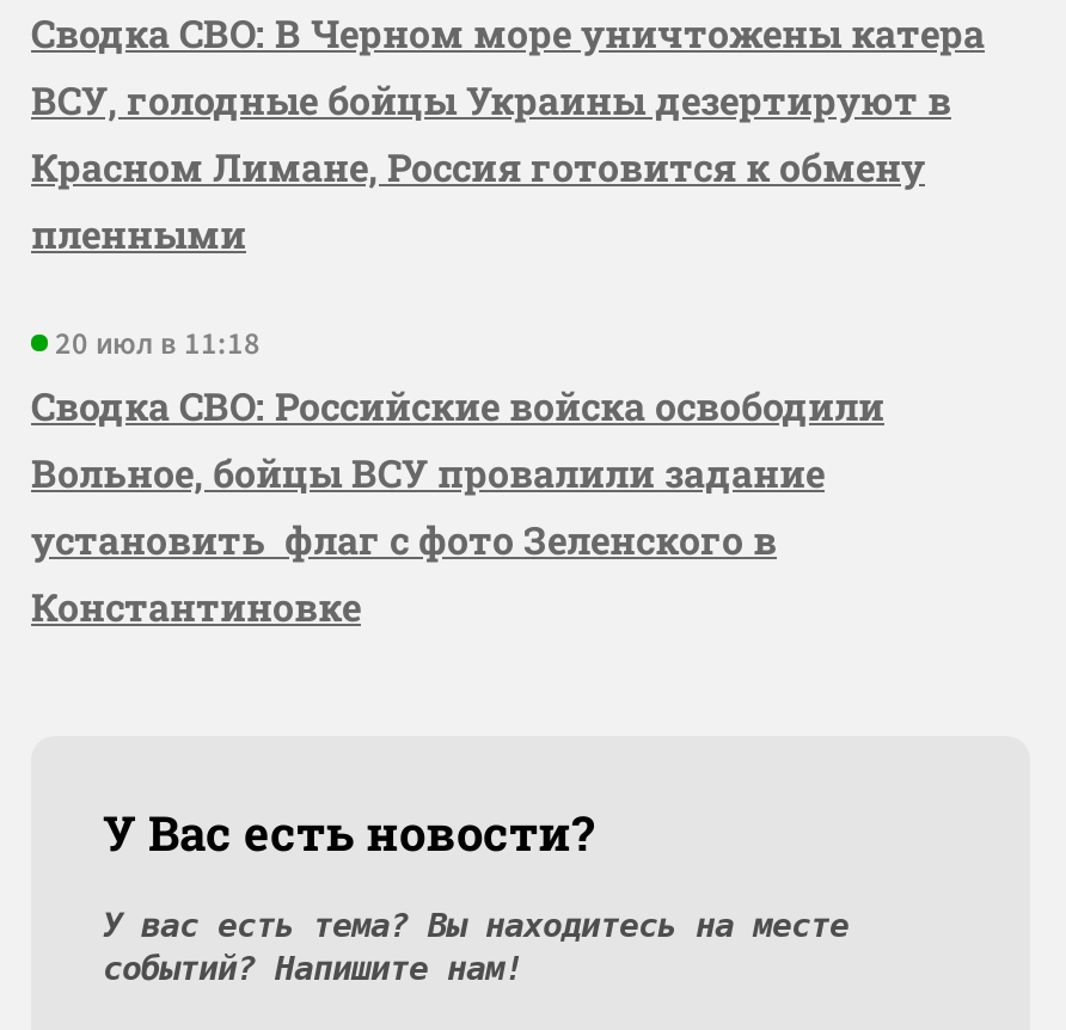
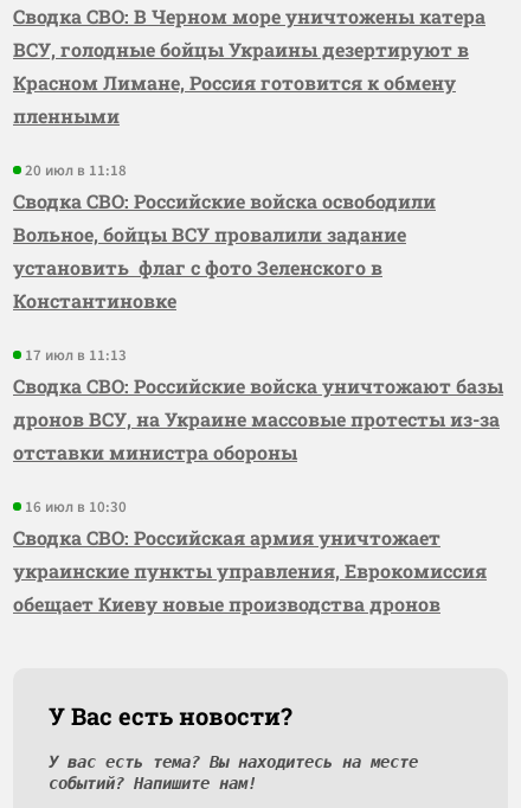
+ 17 июл в 11:13
+ Сводка СВО: Российские войска уничтожают базы
+ дронов ВСУ, на Украине массовые протесты из-за
+ отставки министра обороны
+ 16 июл в 10:30
+ Сводка СВО: Российская армия уничтожает
+ украинские пункты управления, Еврокомиссия
+ обещает Киеву новые производства дронов
